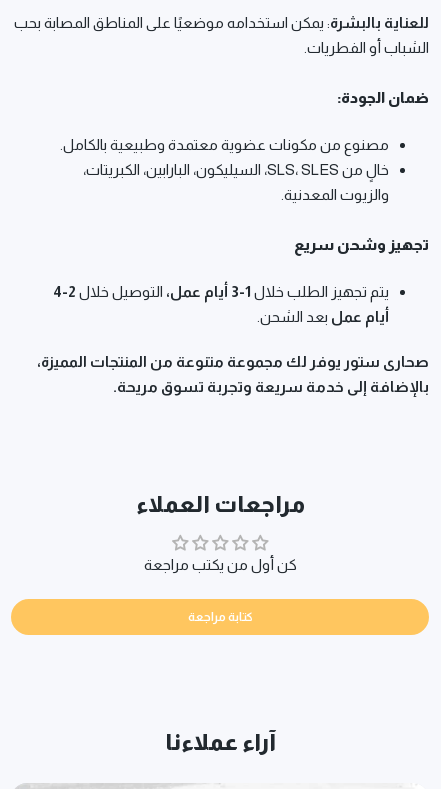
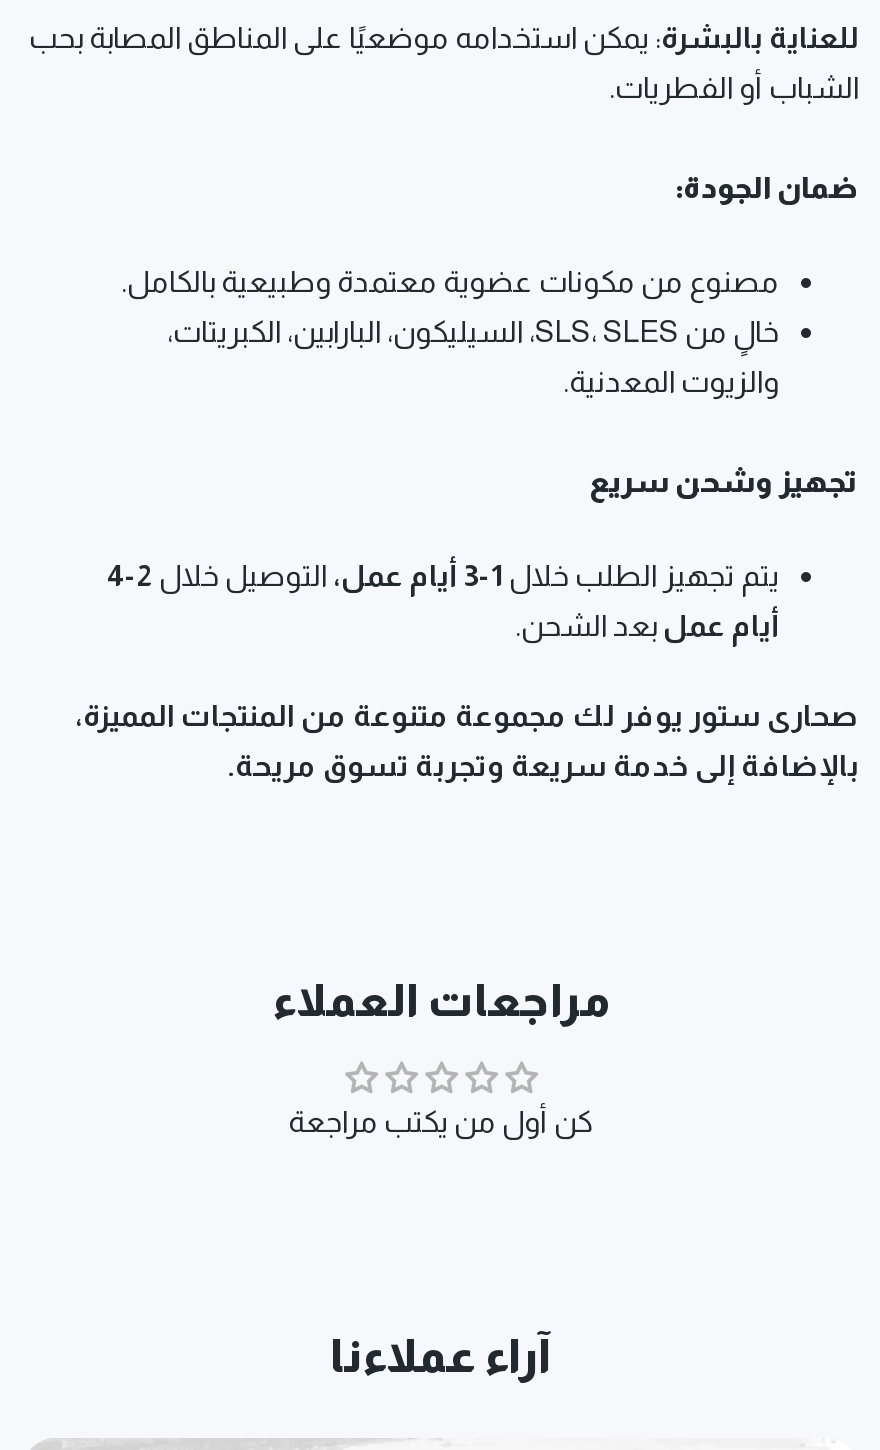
- كتابة مراجعة
